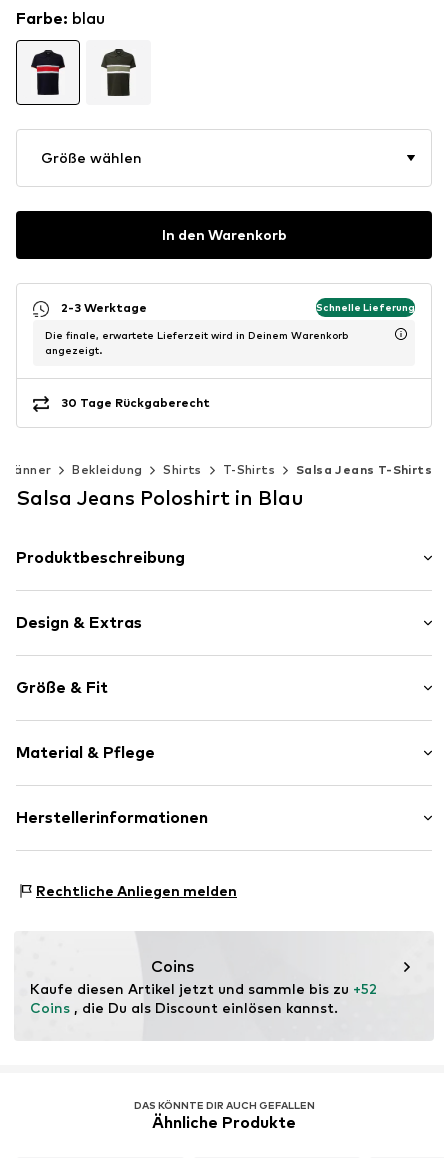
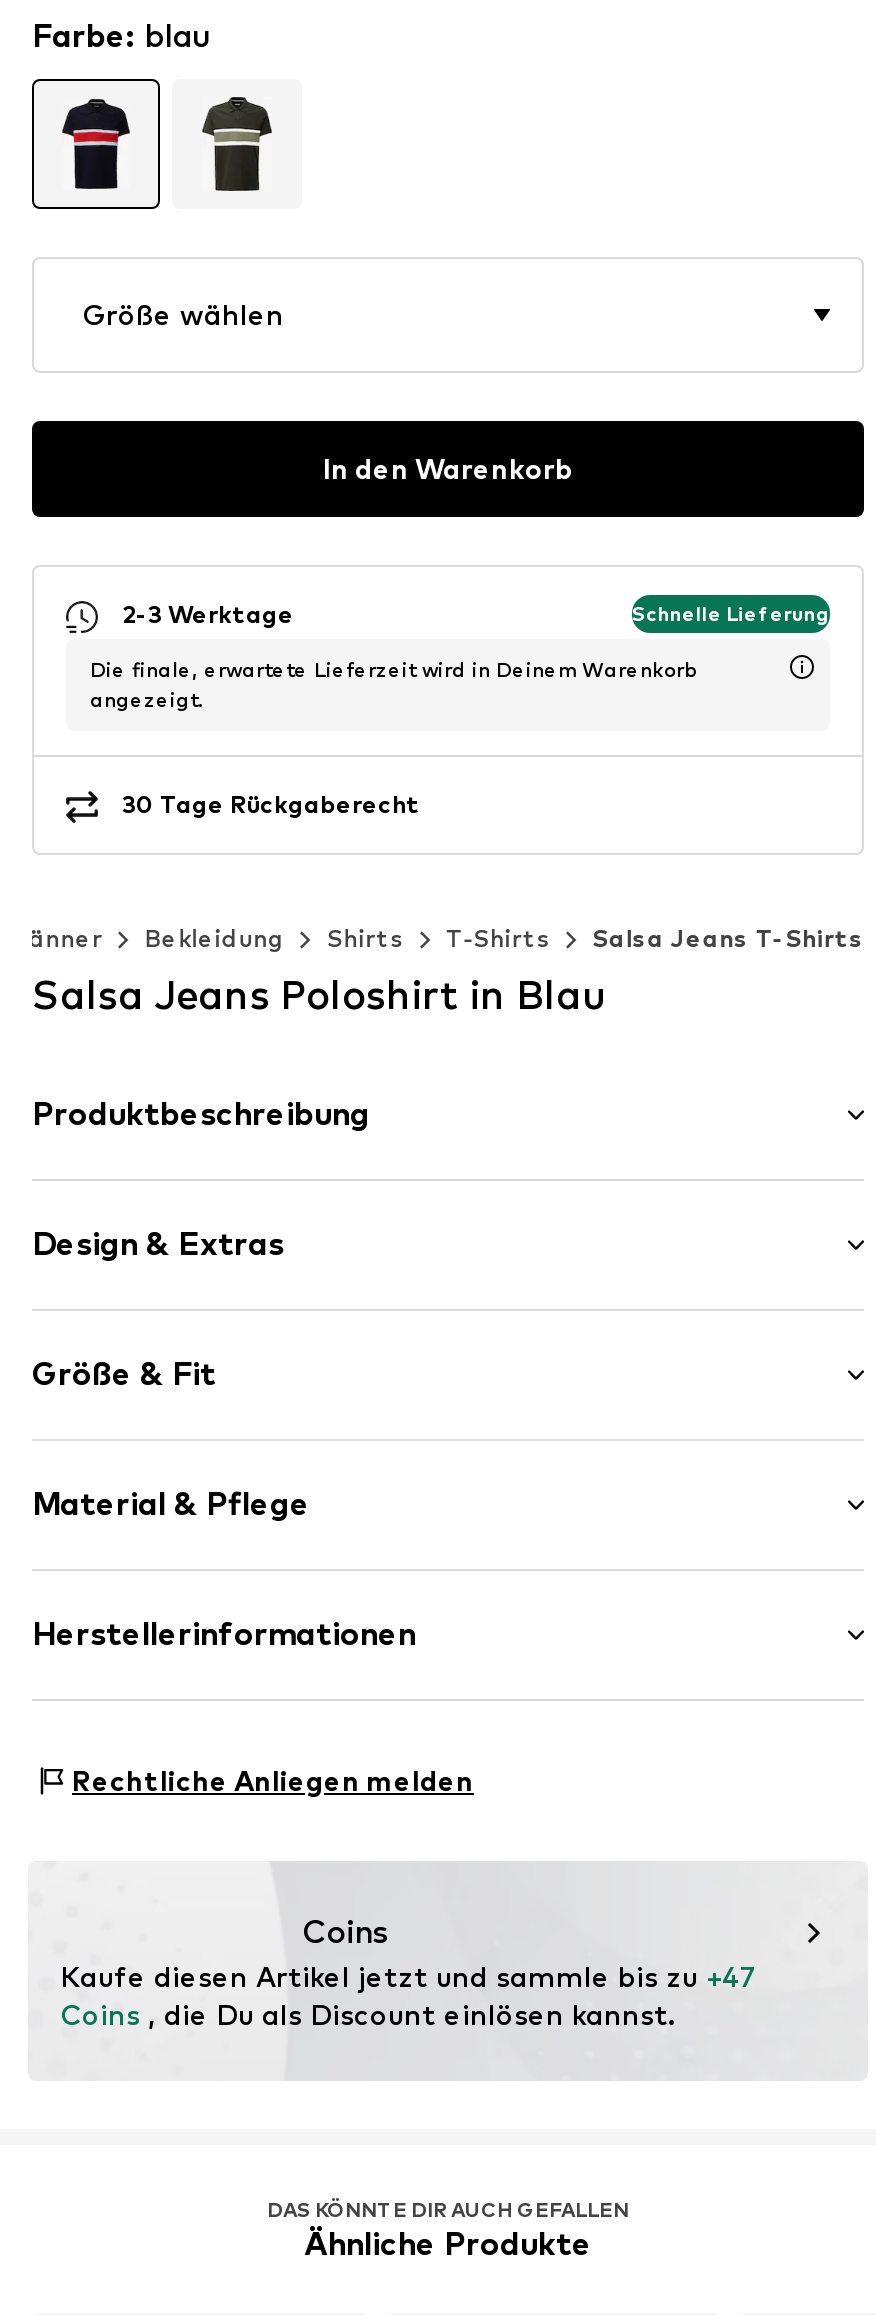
- Kaufe diesen Artikel jetzt und sammle bis zu +52
+ Kaufe diesen Artikel jetzt und sammle bis zu +47
